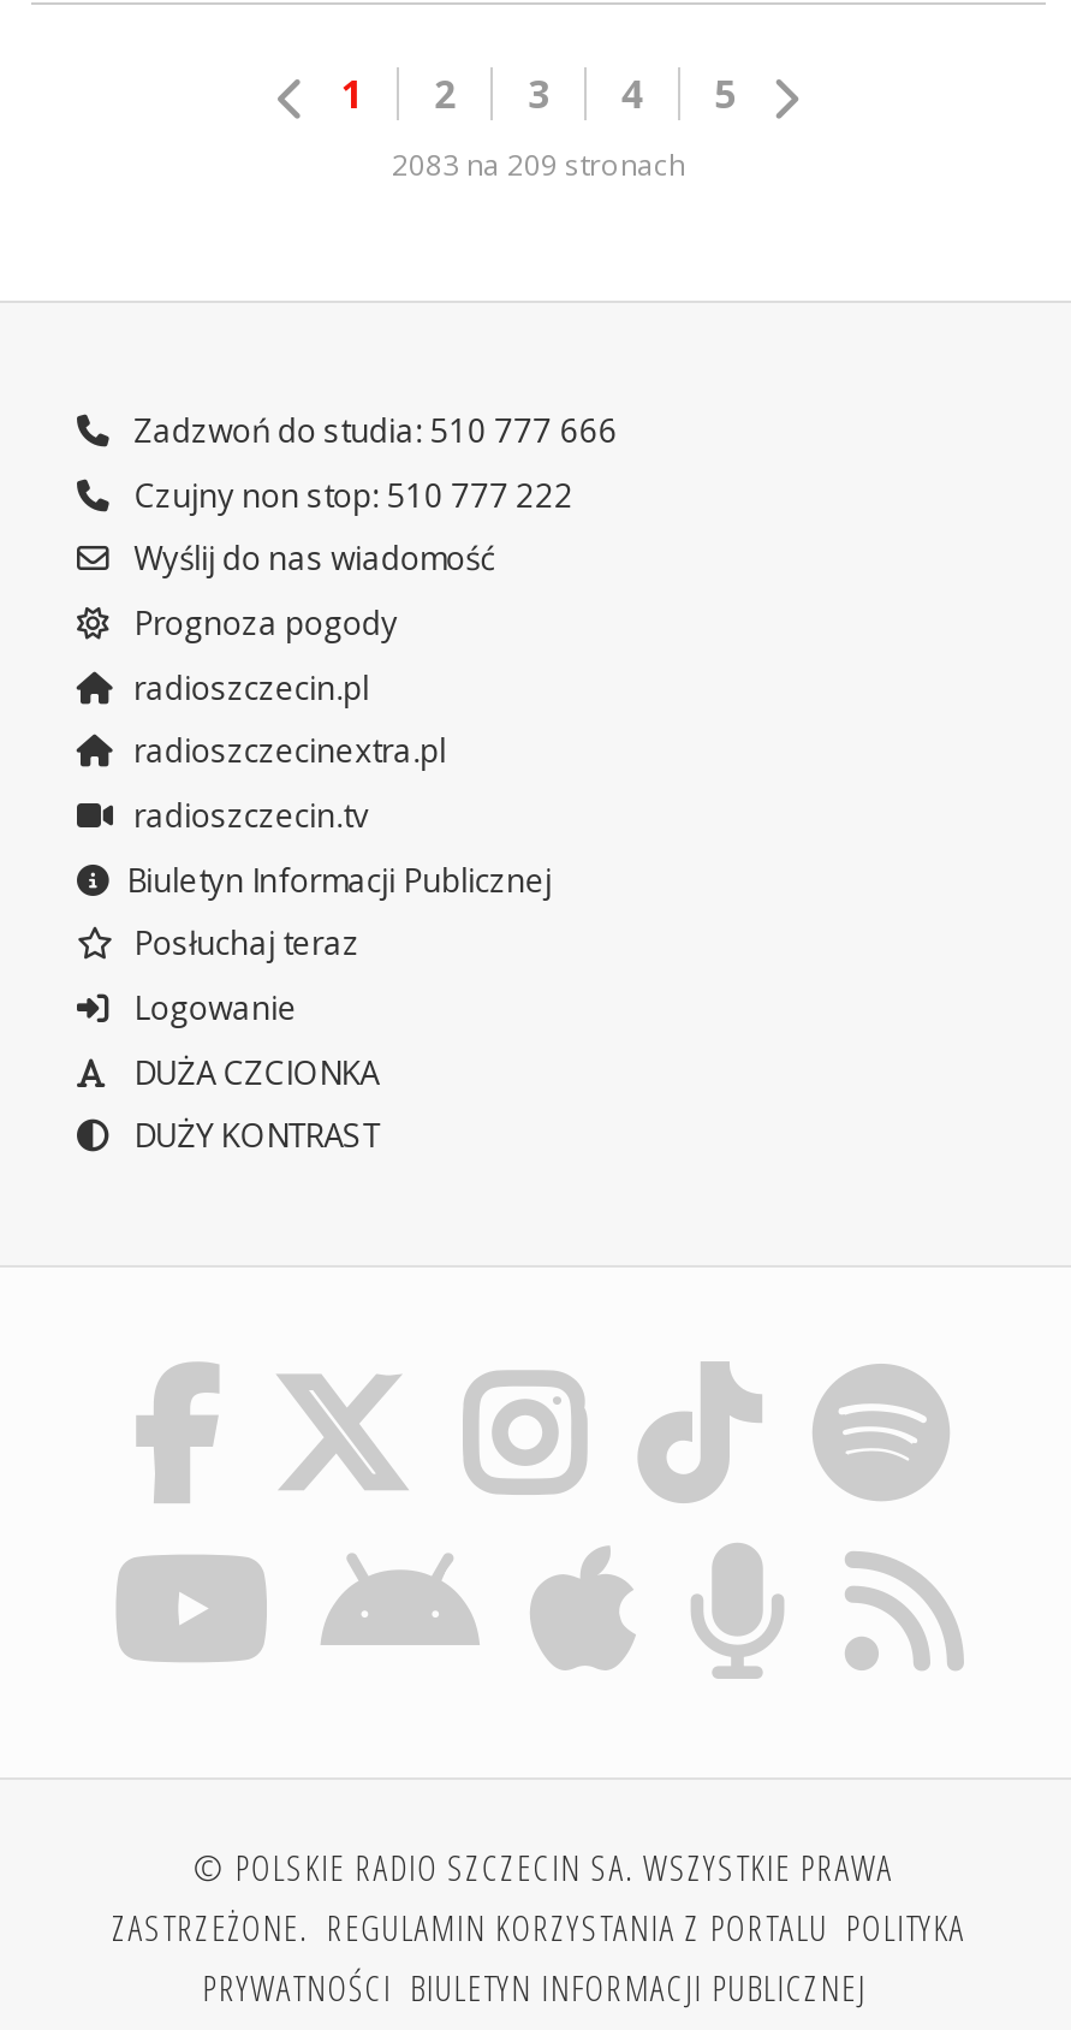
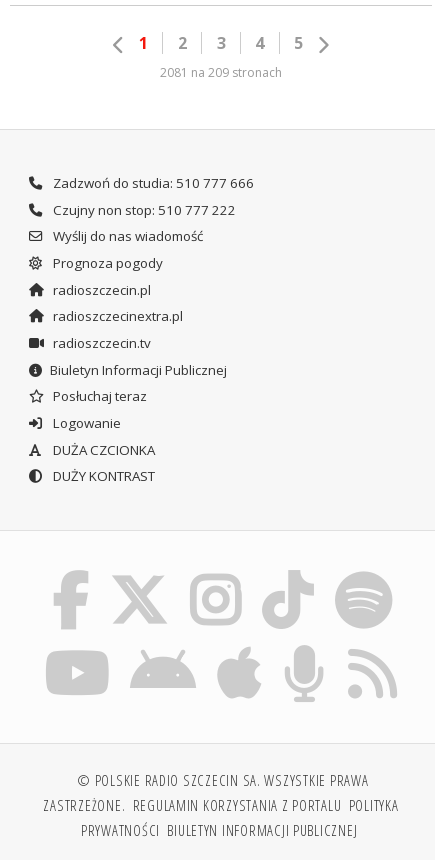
- 2083 na 209 stronach
+ 2081 na 209 stronach
